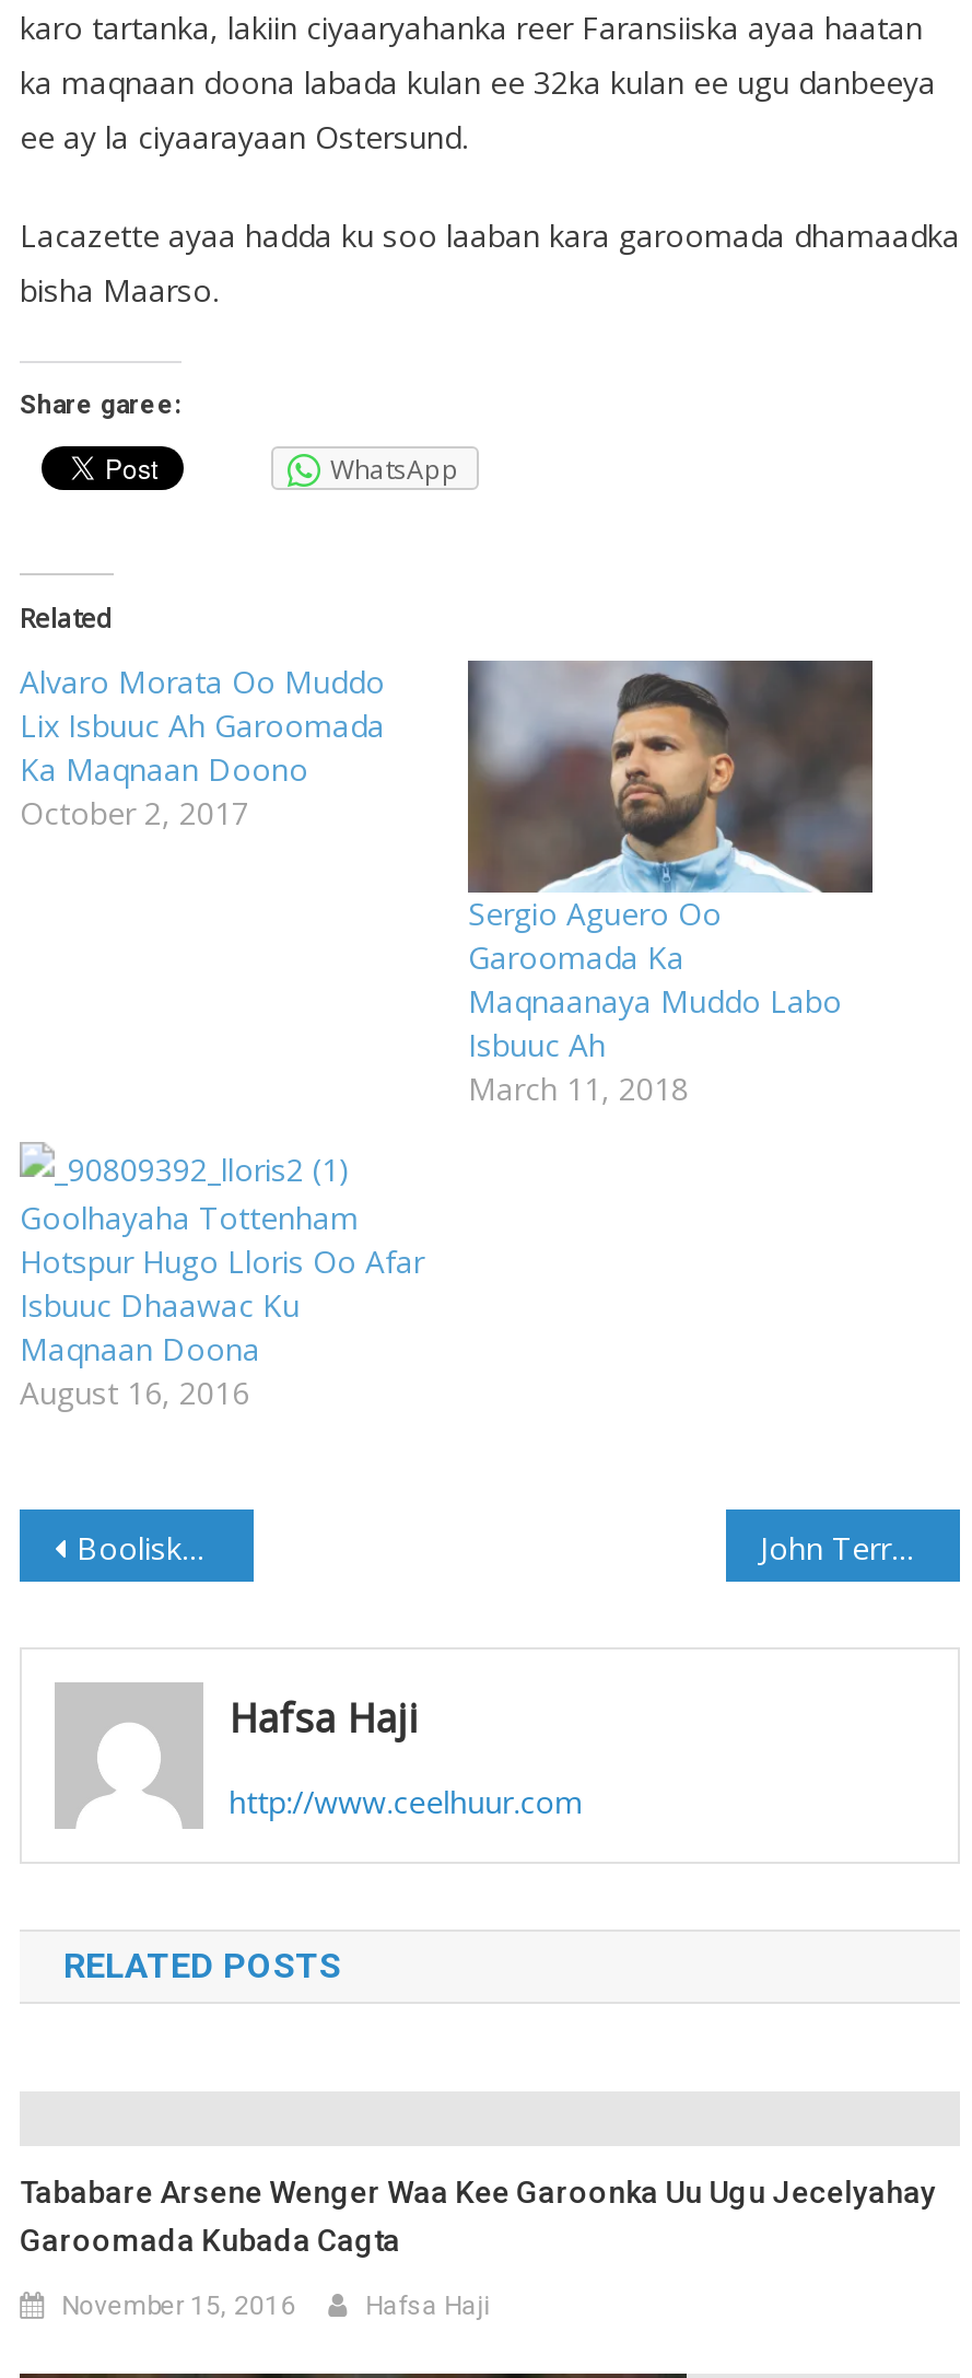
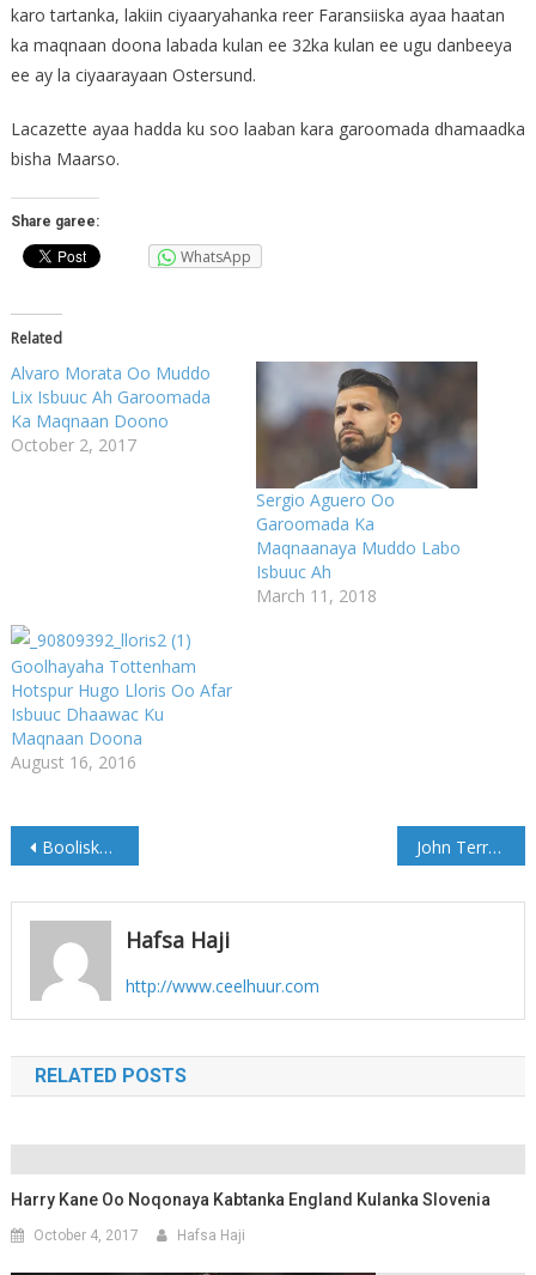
- Tababare Arsene Wenger Waa Kee Garoonka Uu Ugu Jecelyahay
- Garoomada Kubada Cagta
+ Harry Kane Oo Noqonaya Kabtanka England Kulanka Slovenia

- November 15, 2016
+ October 4, 2017
